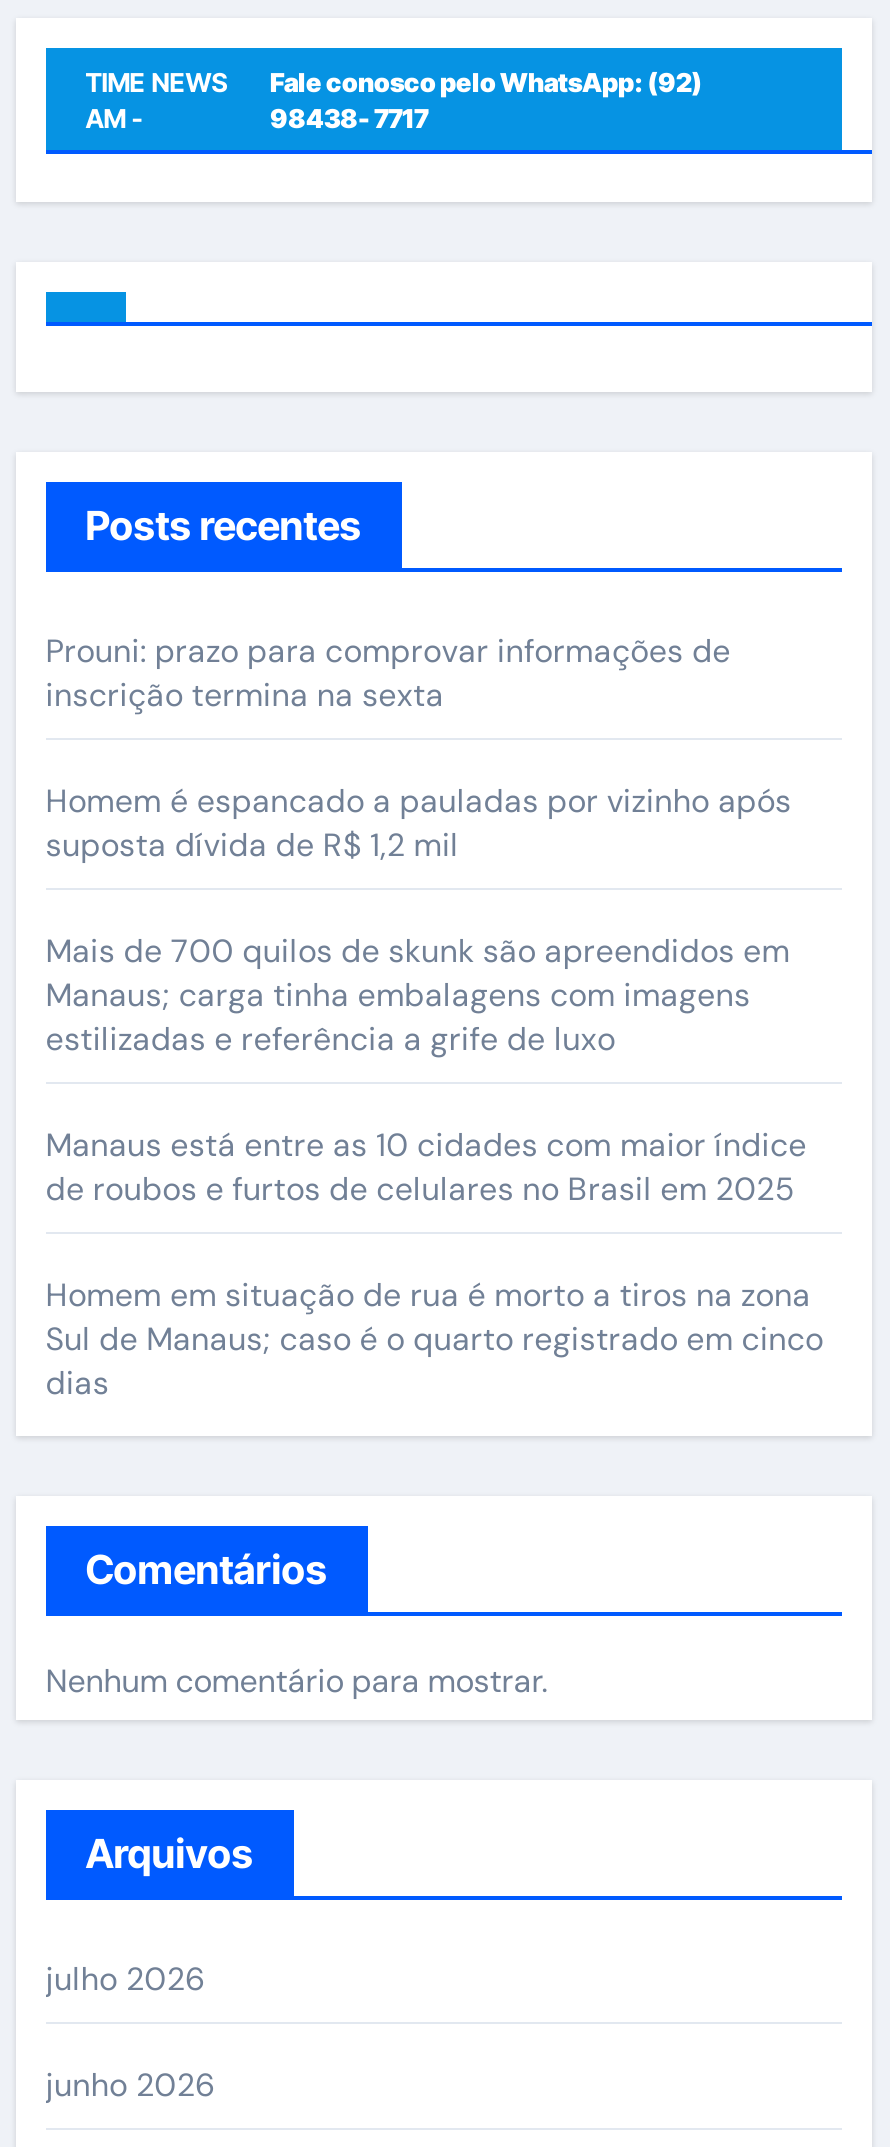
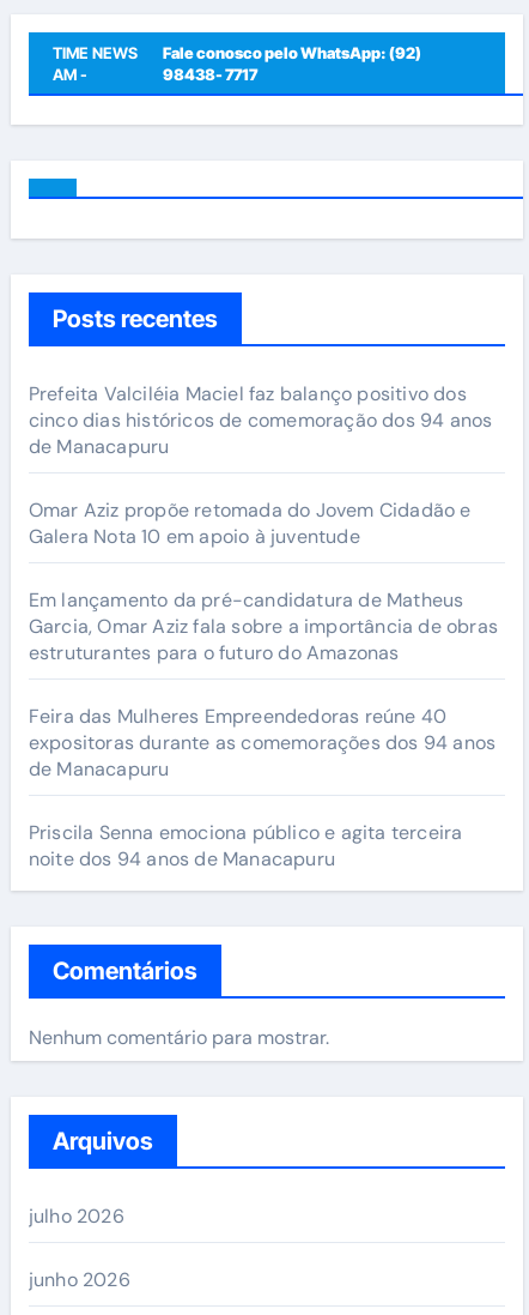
- Prouni: prazo para comprovar informações de
- inscrição termina na sexta
+ Prefeita Valciléia Maciel faz balanço positivo dos
+ cinco dias históricos de comemoração dos 94 anos
+ de Manacapuru

- Homem é espancado a pauladas por vizinho após
- suposta dívida de R$ 1,2 mil
+ Omar Aziz propõe retomada do Jovem Cidadão e
+ Galera Nota 10 em apoio à juventude

- Mais de 700 quilos de skunk são apreendidos em
- Manaus; carga tinha embalagens com imagens
- estilizadas e referência a grife de luxo
+ Em lançamento da pré-candidatura de Matheus
+ Garcia, Omar Aziz fala sobre a importância de obras
+ estruturantes para o futuro do Amazonas

- Manaus está entre as 10 cidades com maior índice
- de roubos e furtos de celulares no Brasil em 2025
+ Feira das Mulheres Empreendedoras reúne 40
+ expositoras durante as comemorações dos 94 anos
+ de Manacapuru

- Homem em situação de rua é morto a tiros na zona
- Sul de Manaus; caso é o quarto registrado em cinco
- dias
+ Priscila Senna emociona público e agita terceira
+ noite dos 94 anos de Manacapuru
